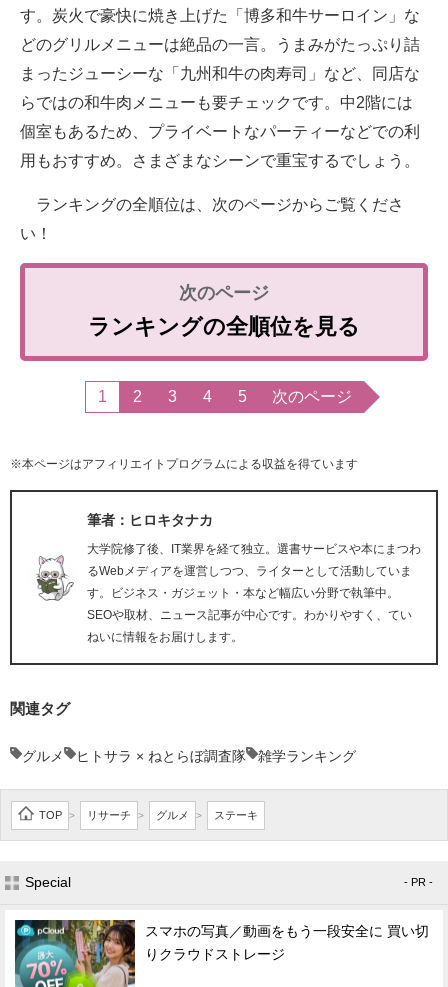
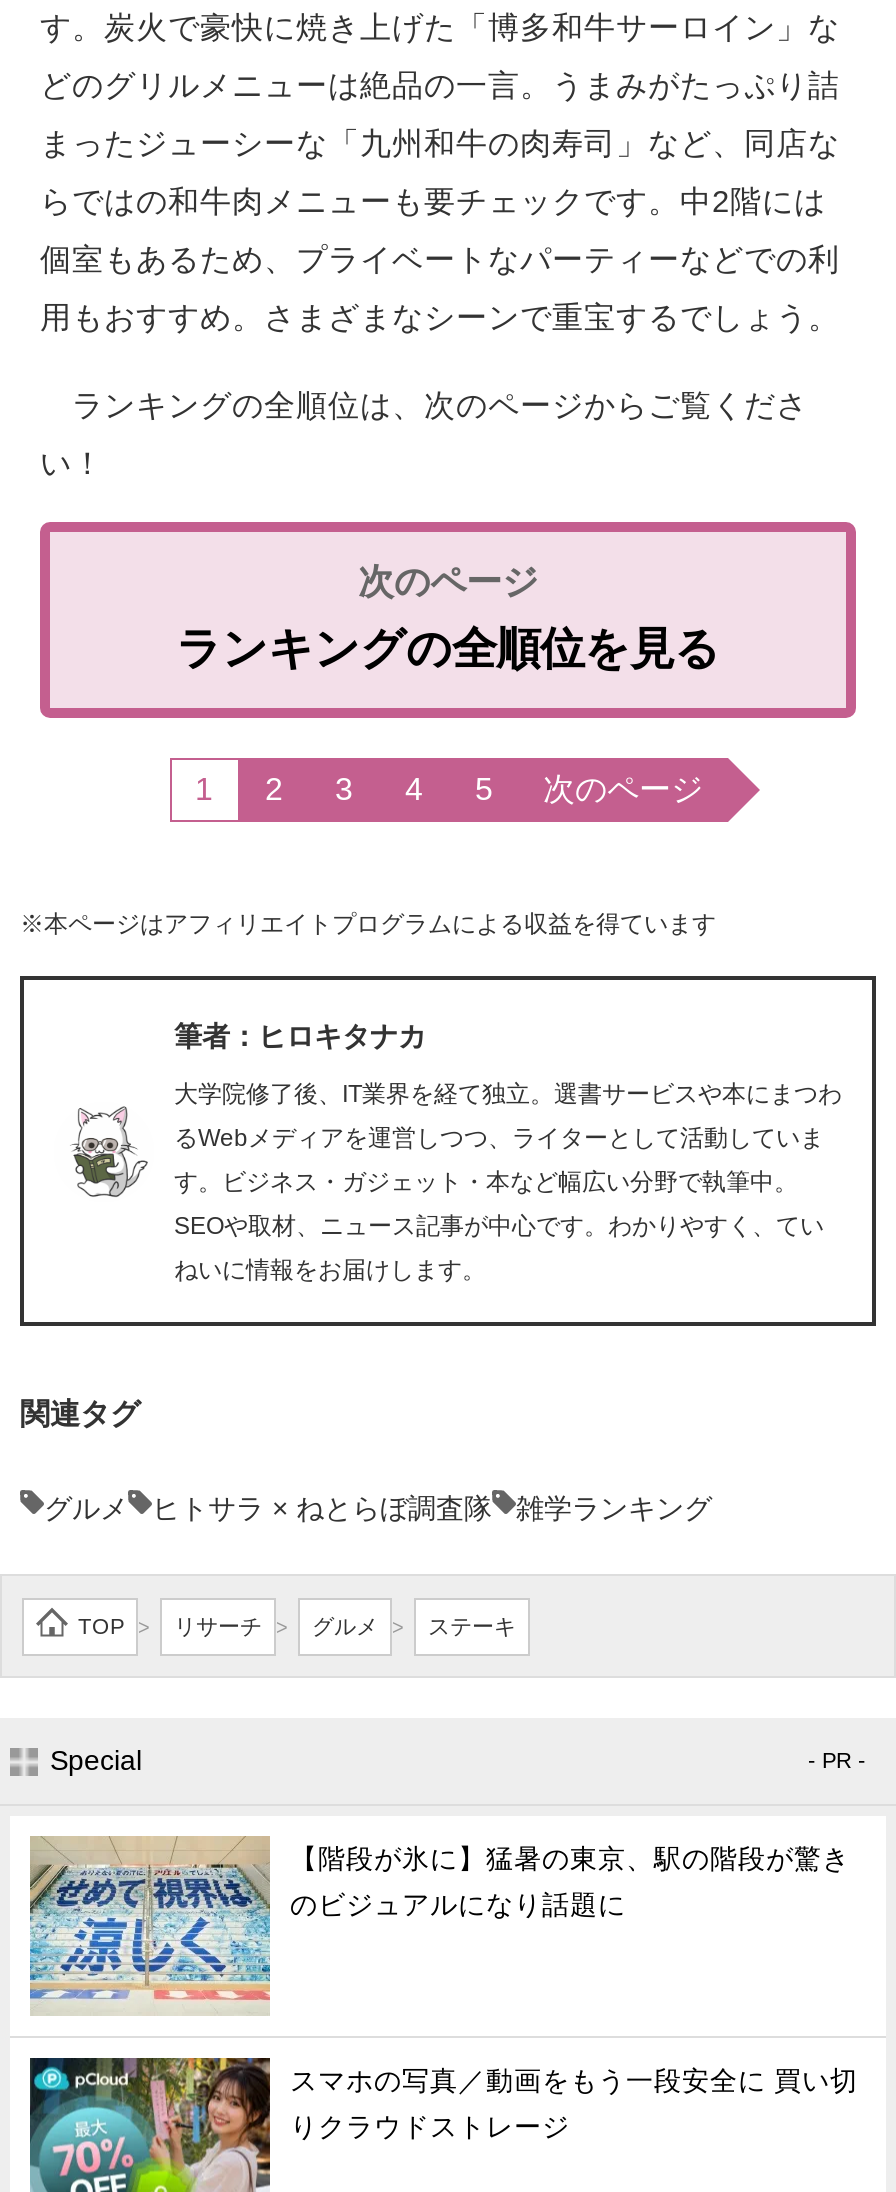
+ [image]
+ 【階段が氷に】猛暑の東京、駅の階段が驚き
+ のビジュアルになり話題に
